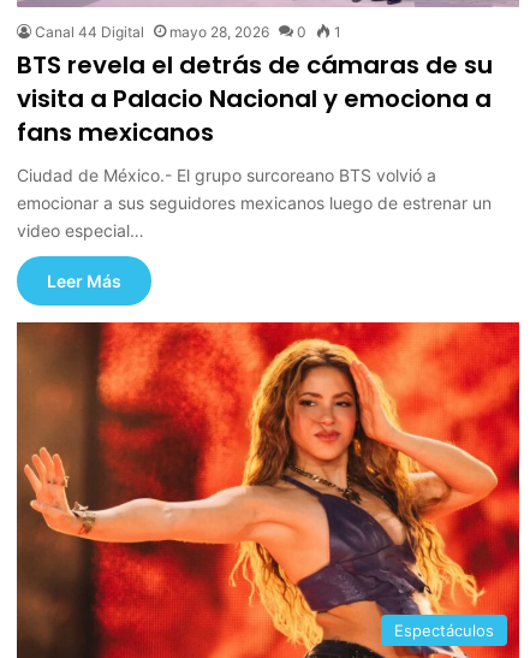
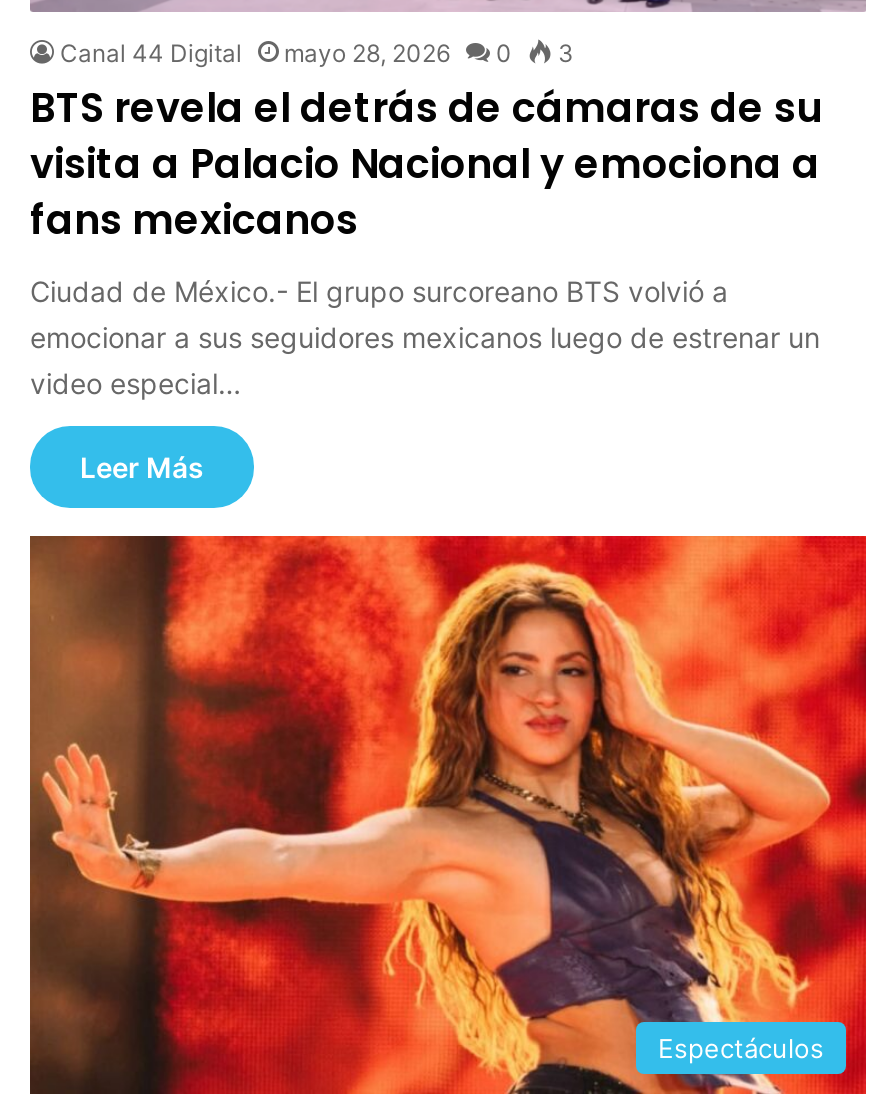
- Canal 44 Digital mayo 28, 2026 0 1
+ Canal 44 Digital mayo 28, 2026 0 3
